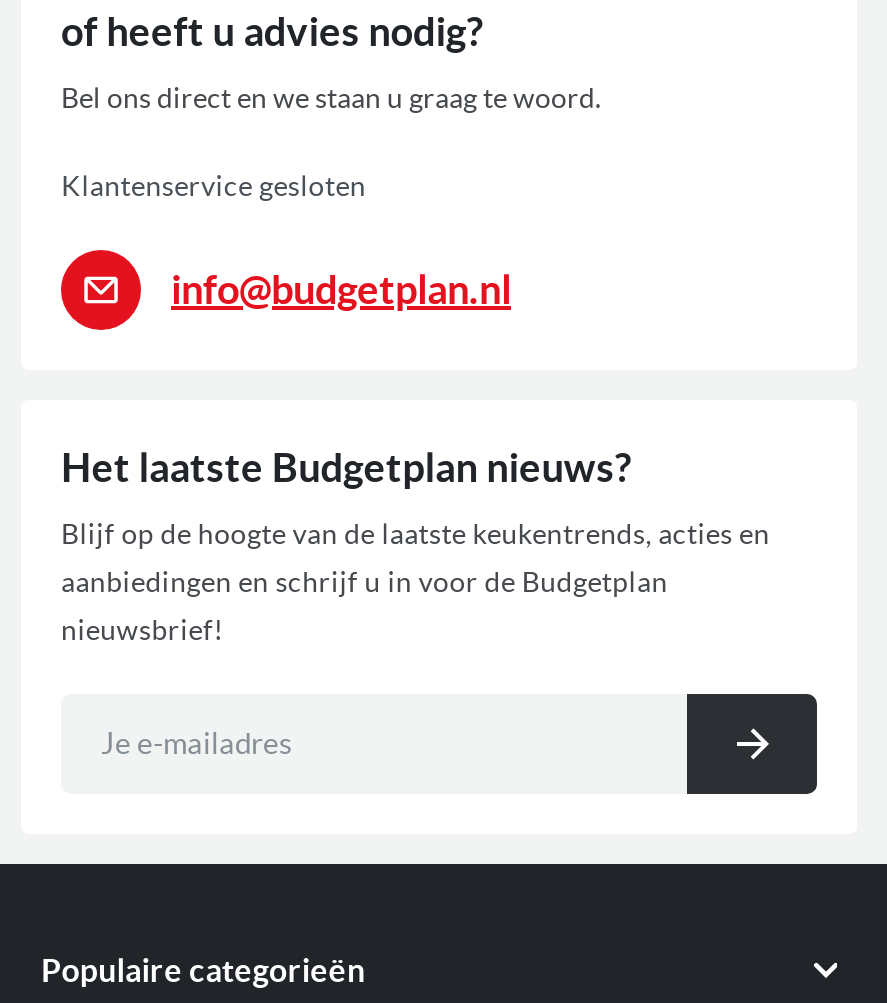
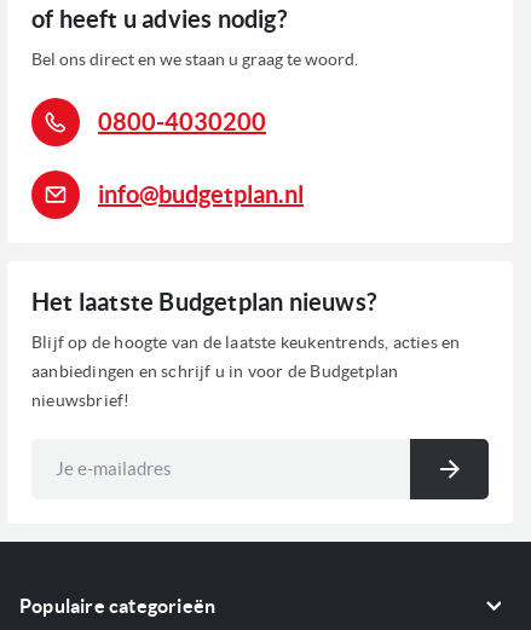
- Klantenservice gesloten
+ 0800-4030200
